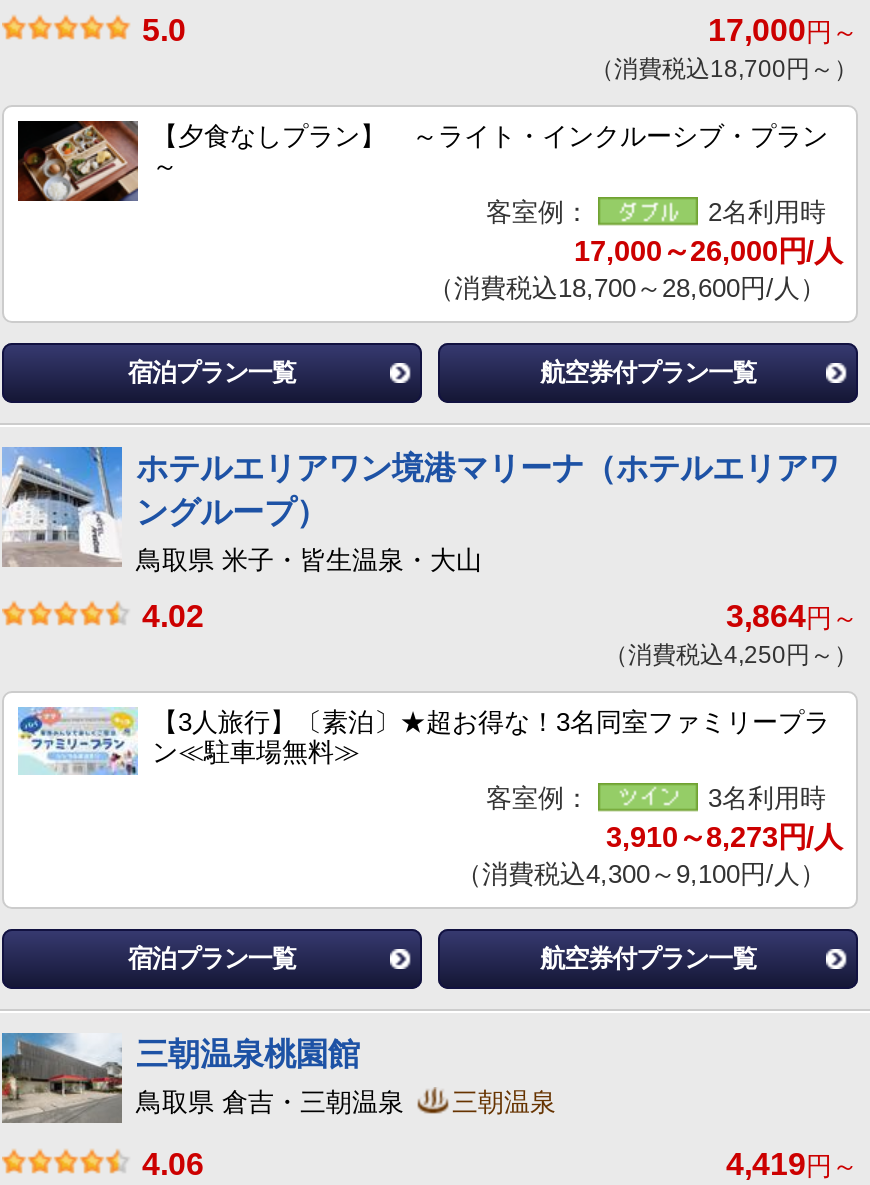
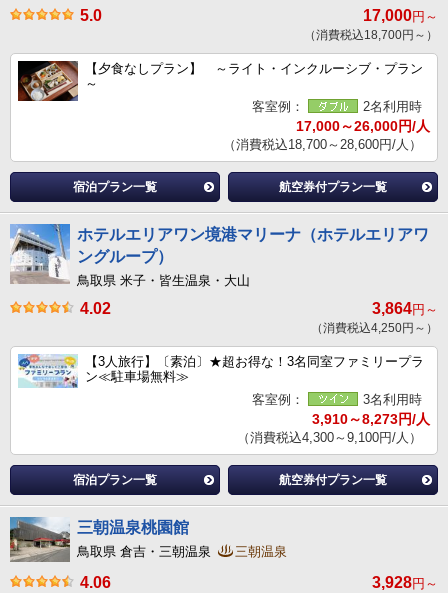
- 4,419円～
+ 3,928円～
